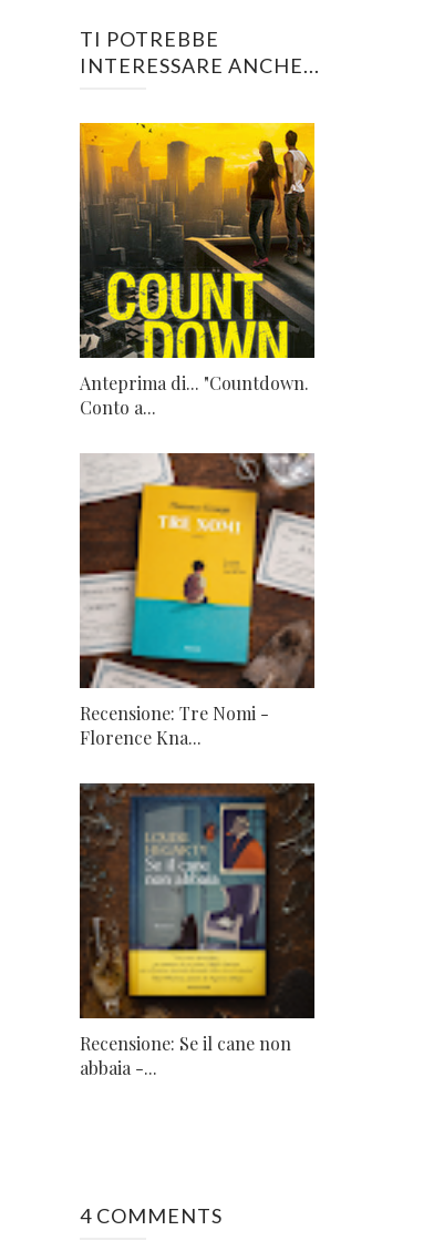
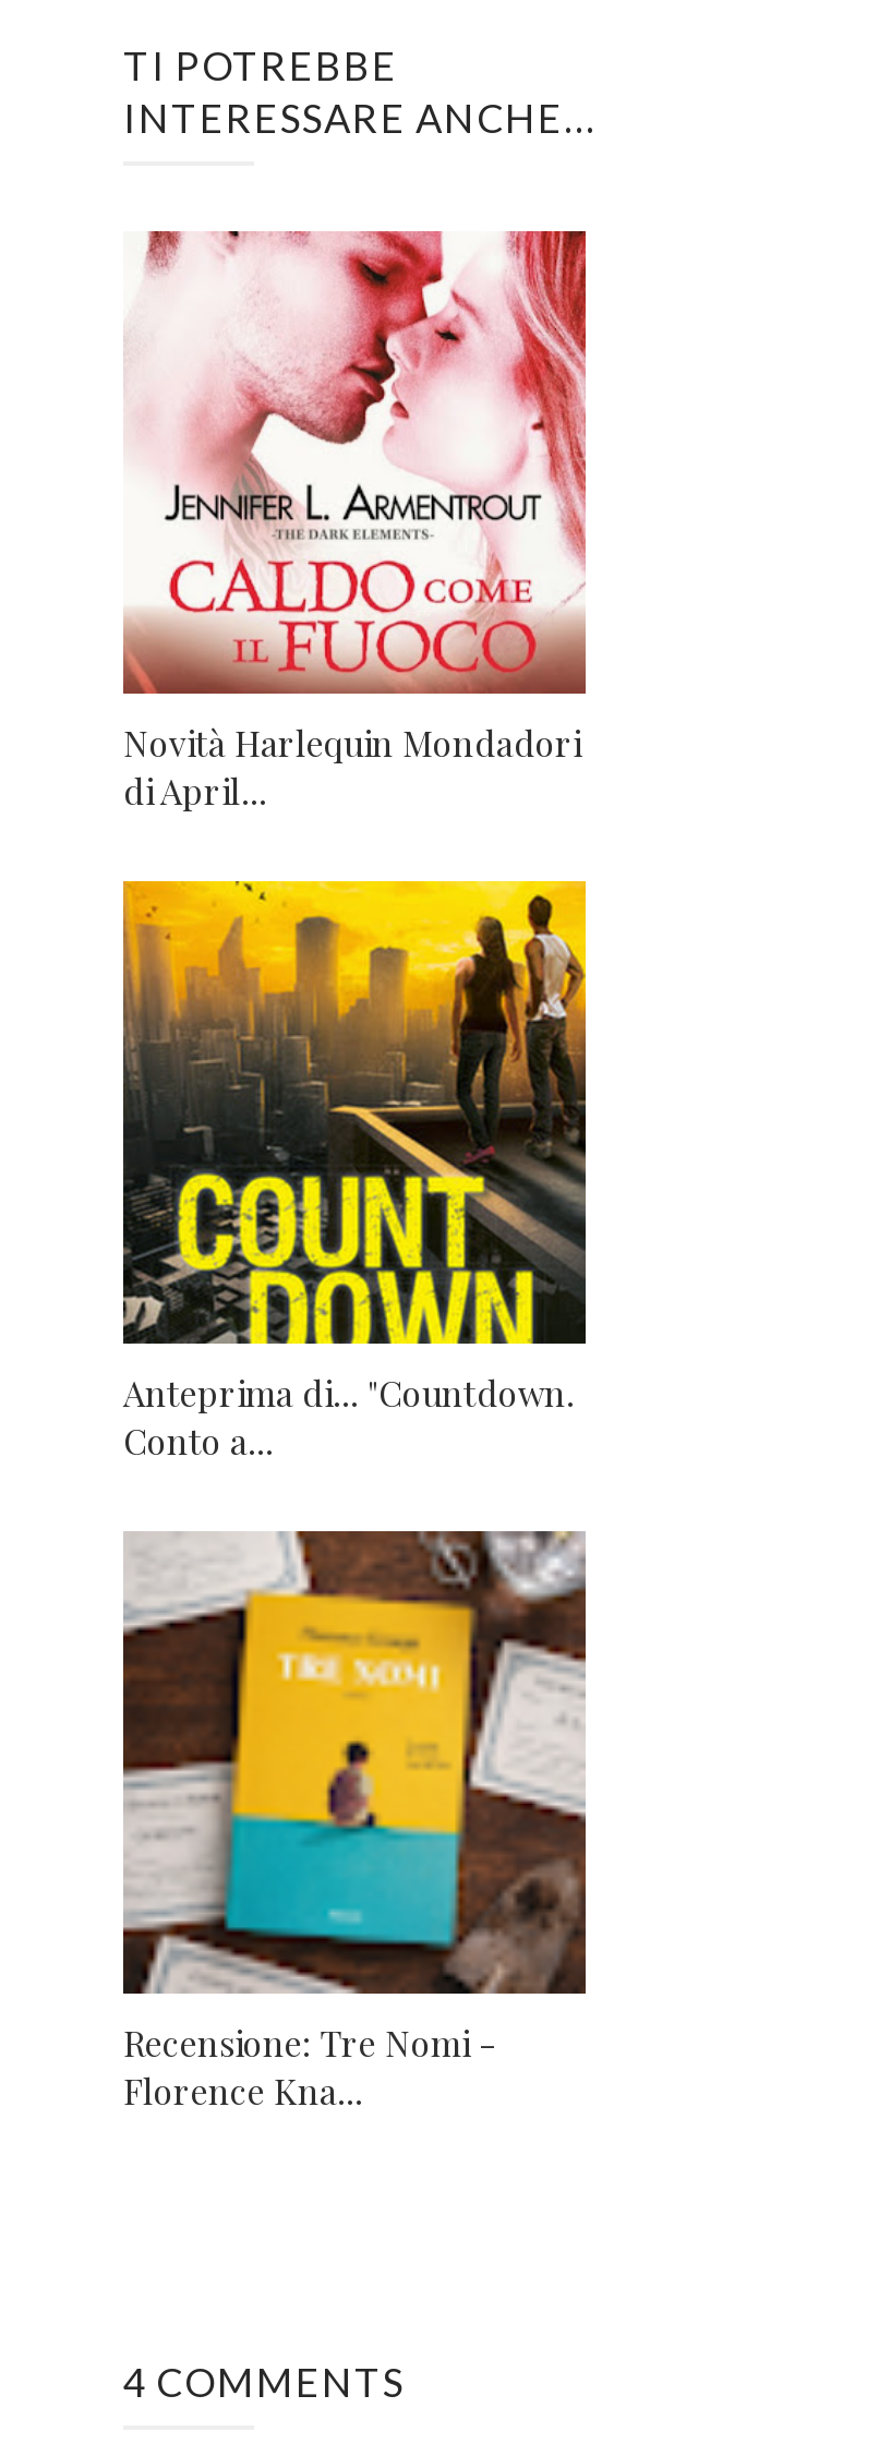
+ [image]
+ Novità Harlequin Mondadori
+ di April...

moved down: [image] | Anteprima di... "Countdown. | Conto a... | Recensione: Tre Nomi - | Florence Kna...

- [image]
- Recensione: Se il cane non
- abbaia -...
